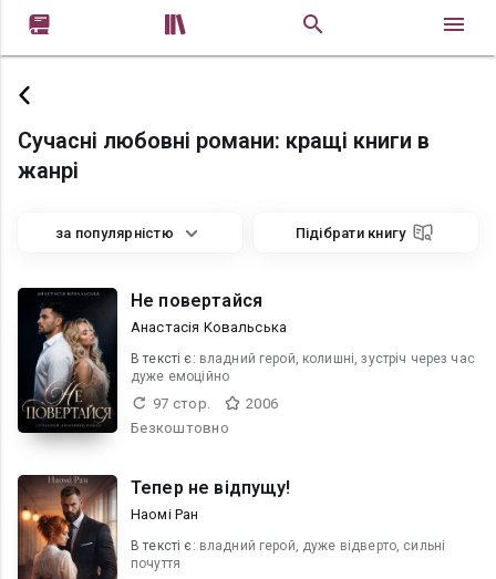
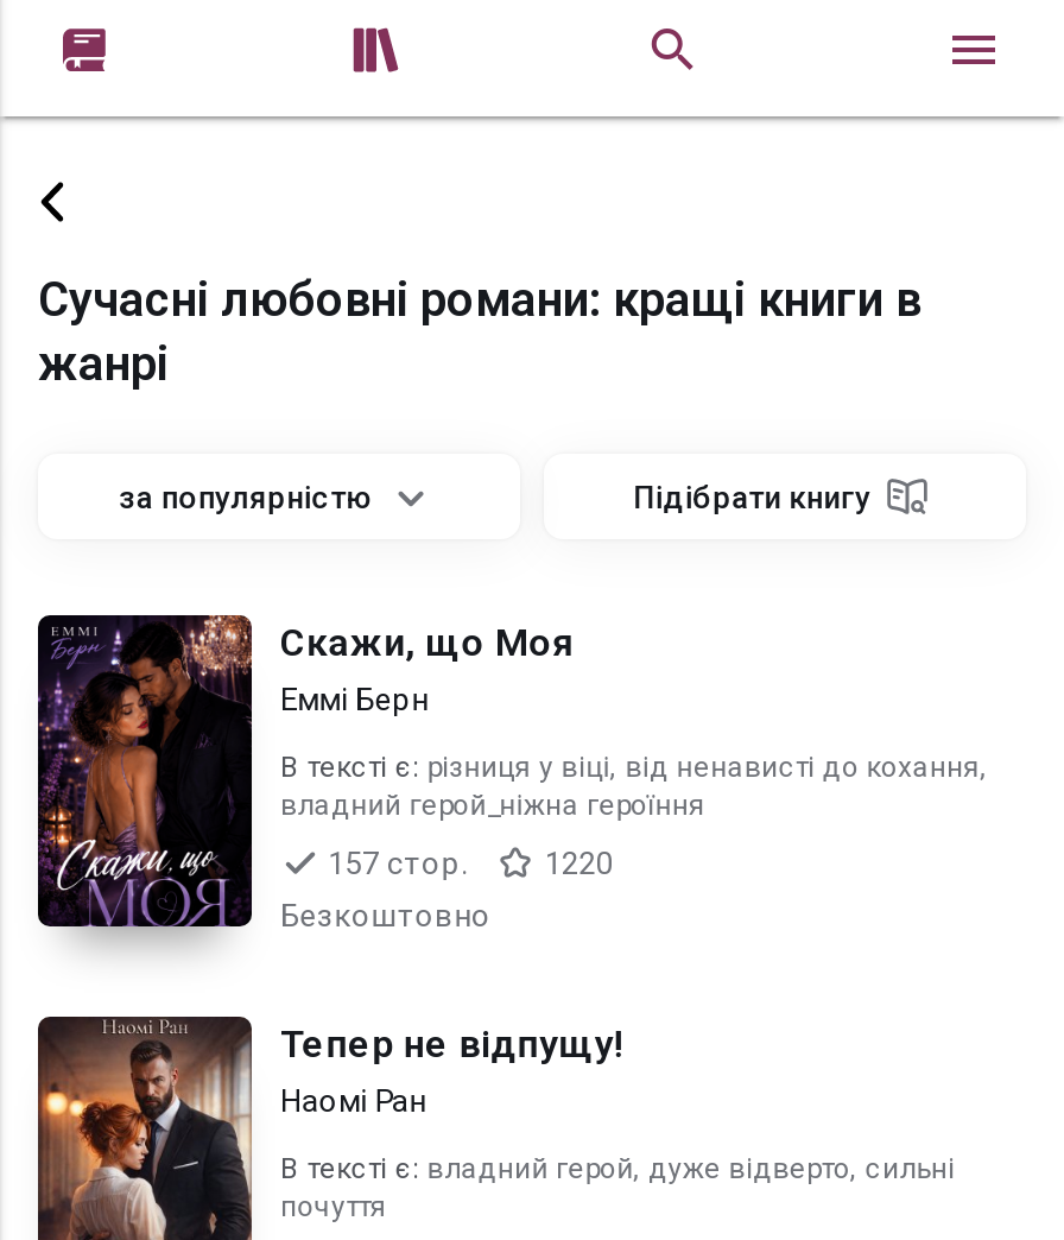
- [image]
- Не повертайся
- Анастасія Kовальська
+ [image]
+ Скажи, що Моя
+ Еммі Берн

- В текcті є: владний герой, колишні, зустріч через час
- дуже емоційно
+ В текcті є: різниця у віці, від ненависті до кохання,
+ владний герой_ніжна героїння

- 97 стор.
- 2006
+ 157 стор.
+ 1220
